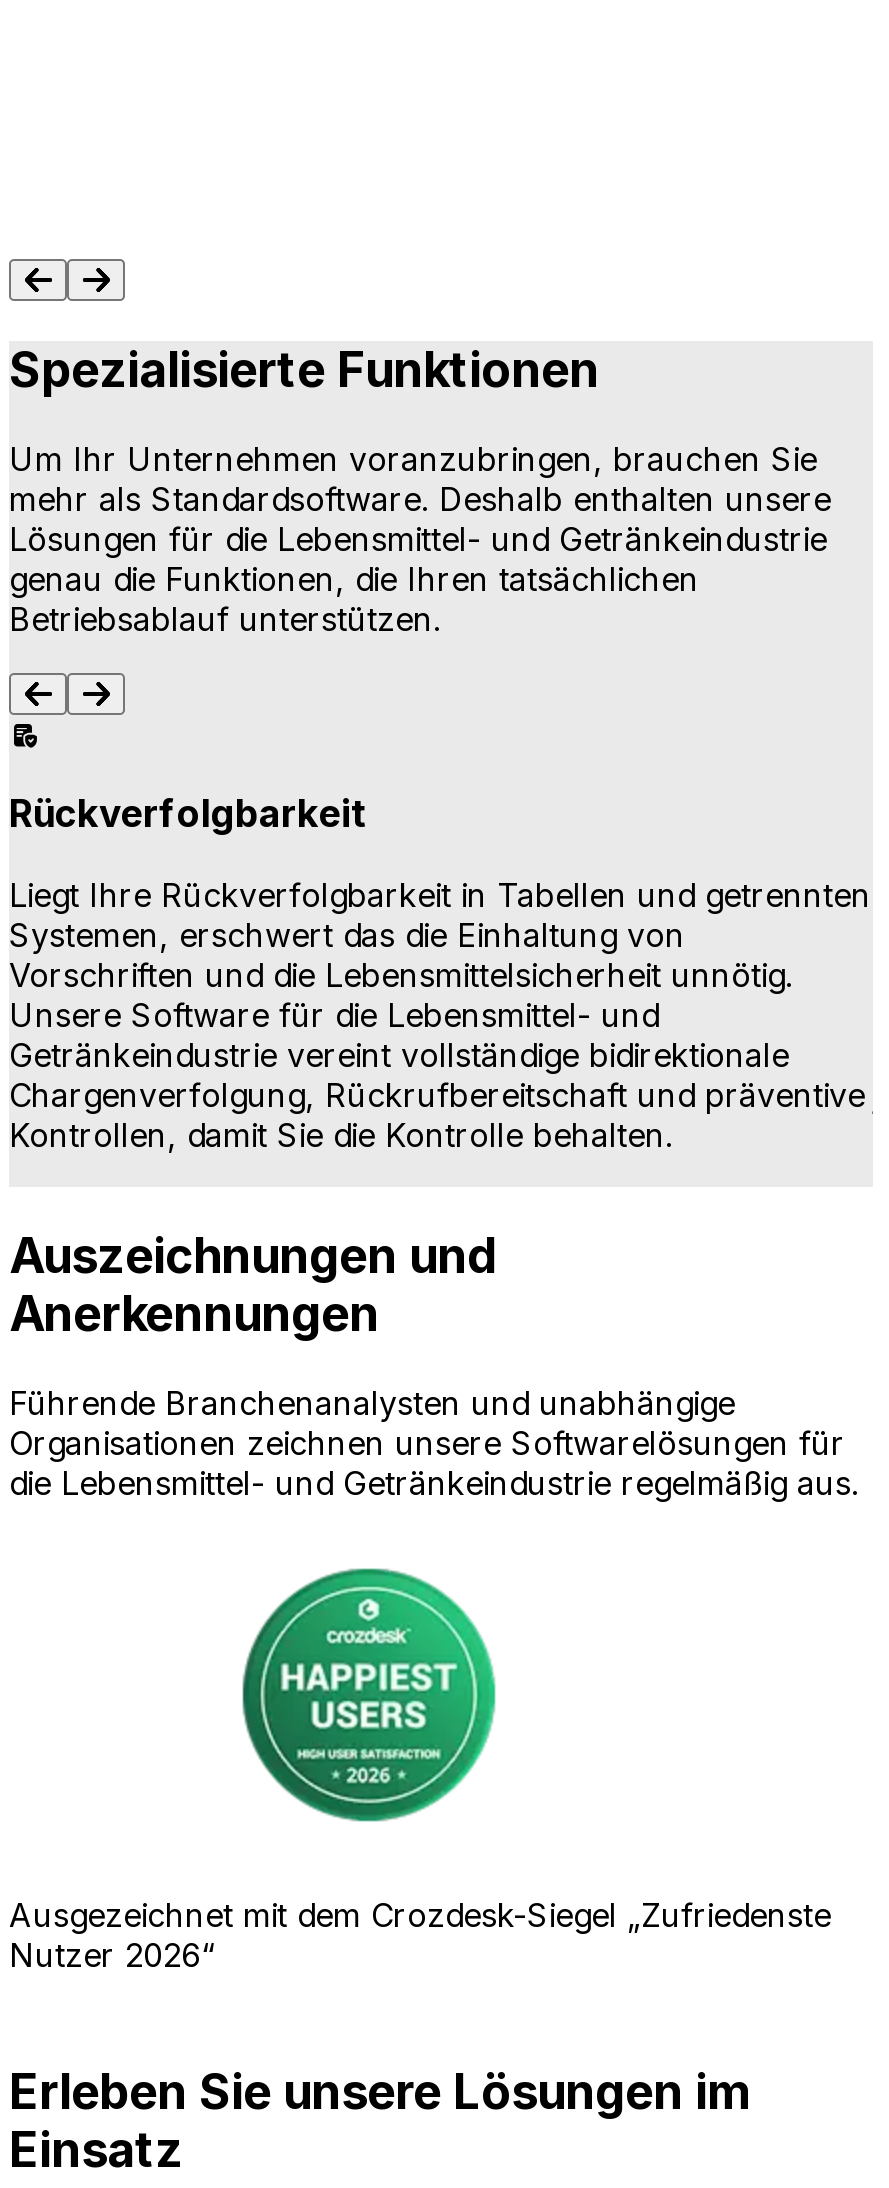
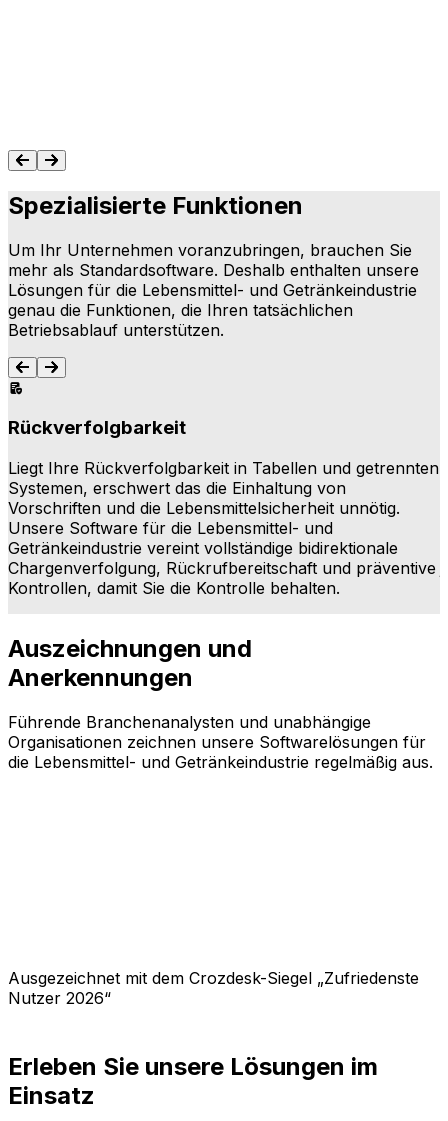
- [image]
